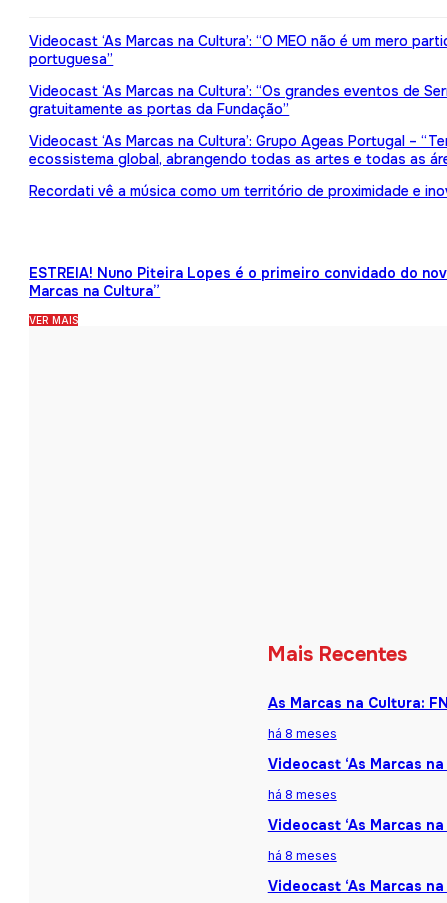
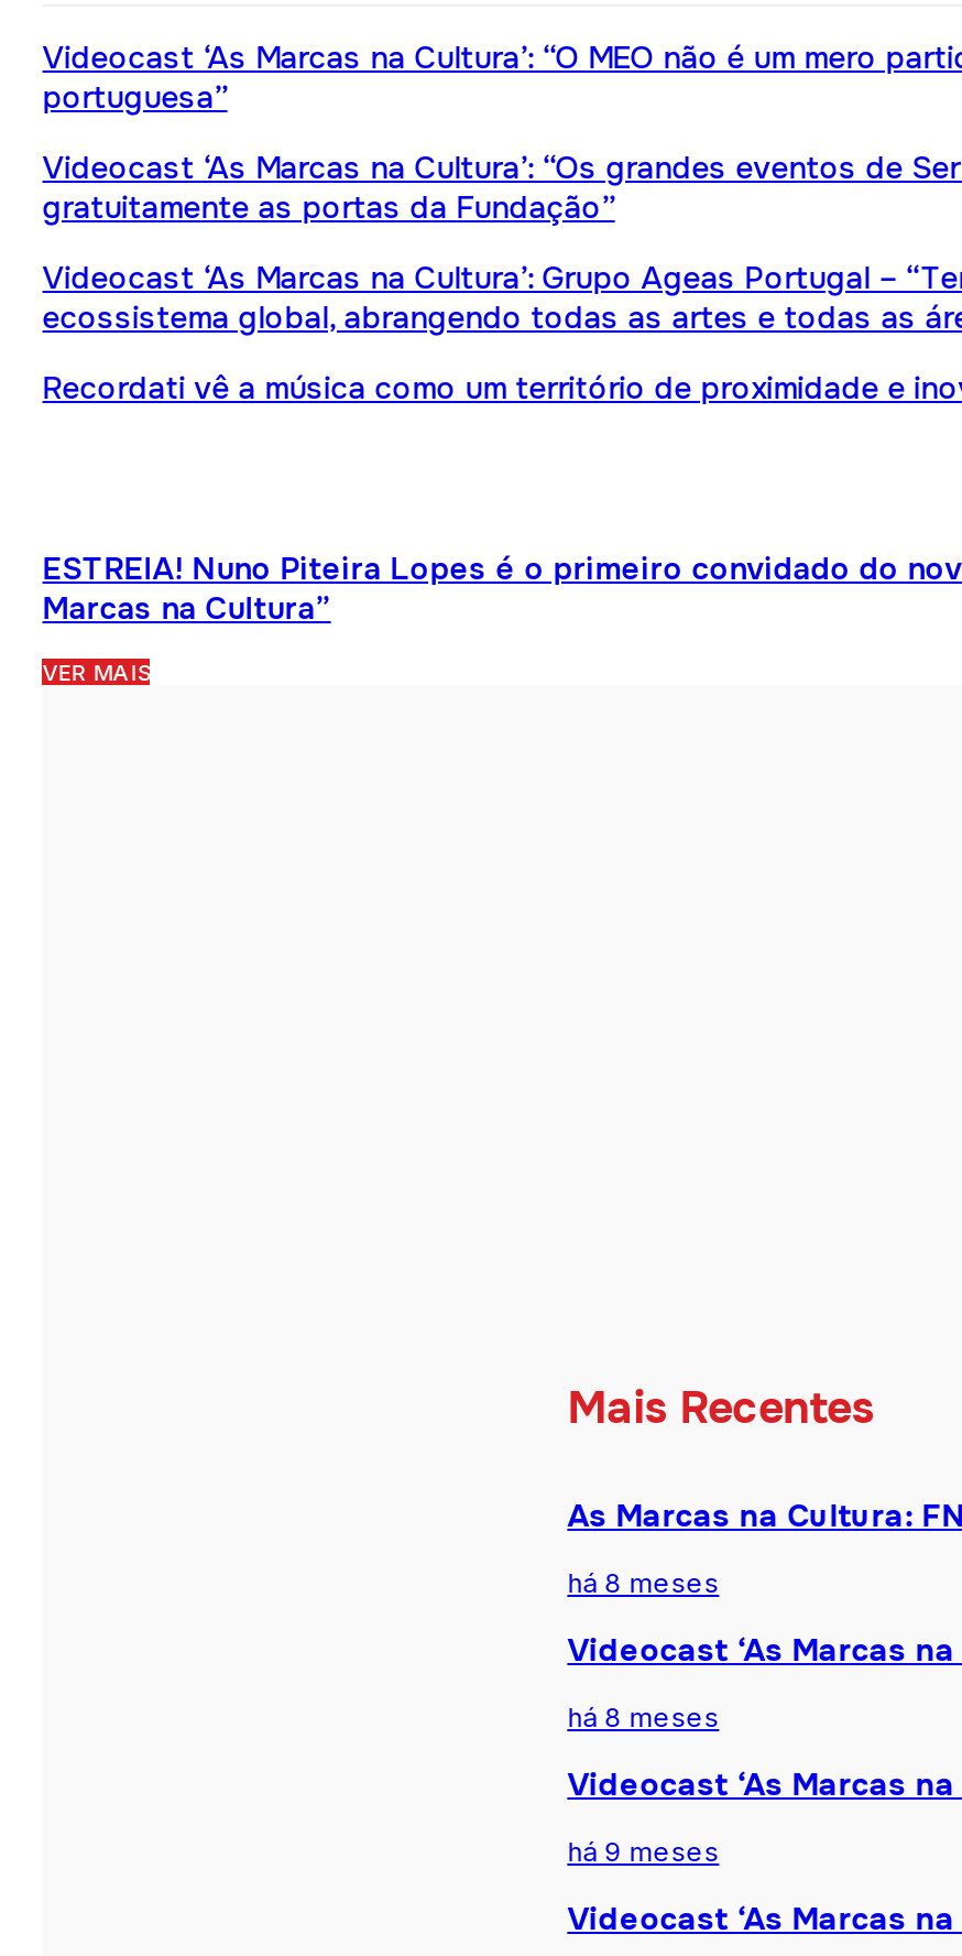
- há 8 meses
+ há 9 meses
